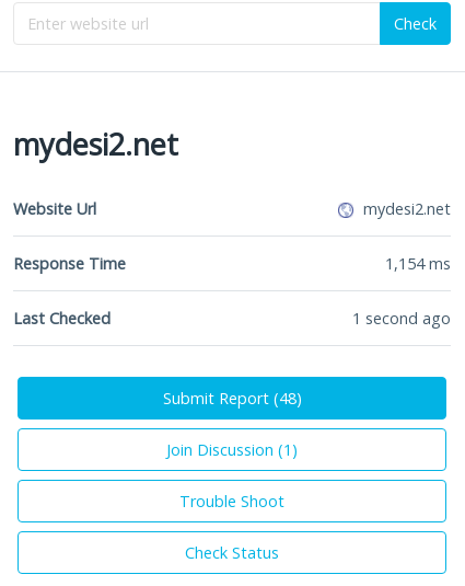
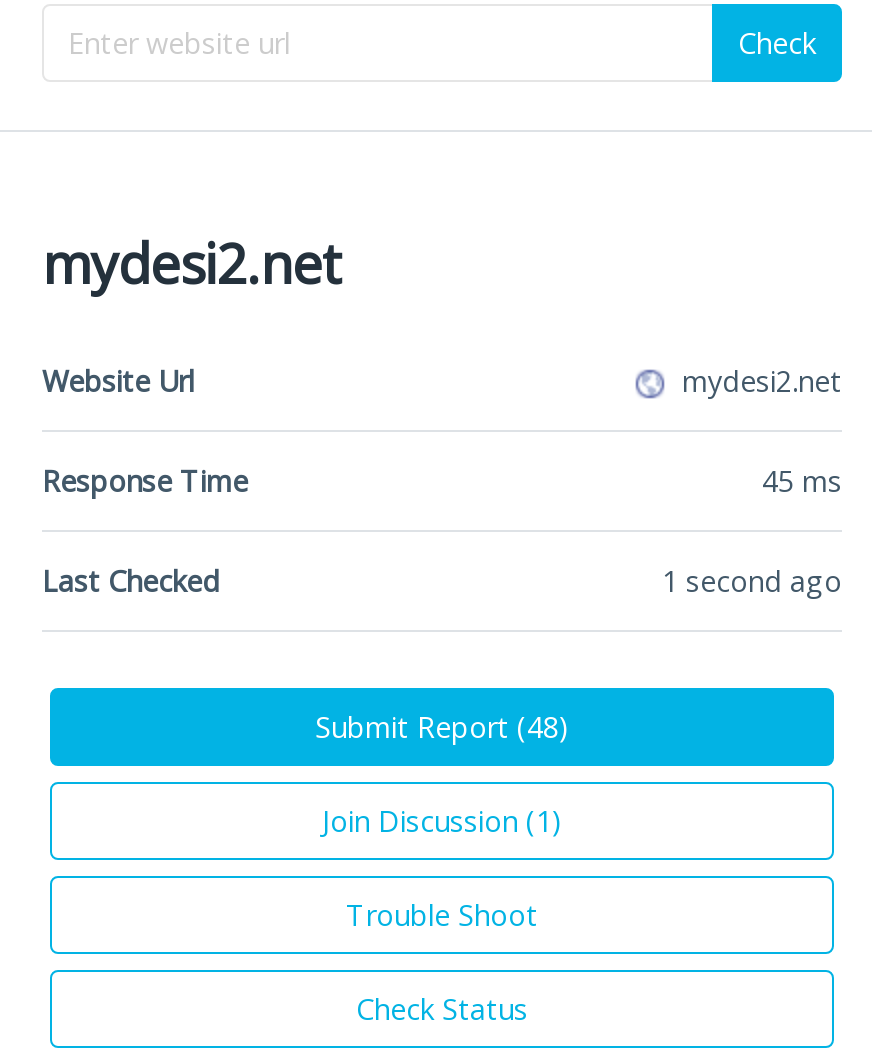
- 1,154 ms
+ 45 ms
